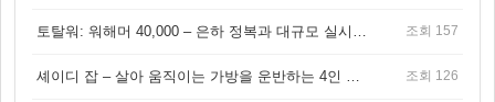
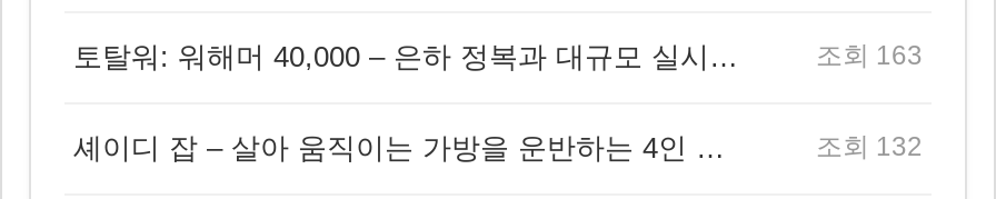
- 조회 157
+ 조회 163

- 조회 126
+ 조회 132
